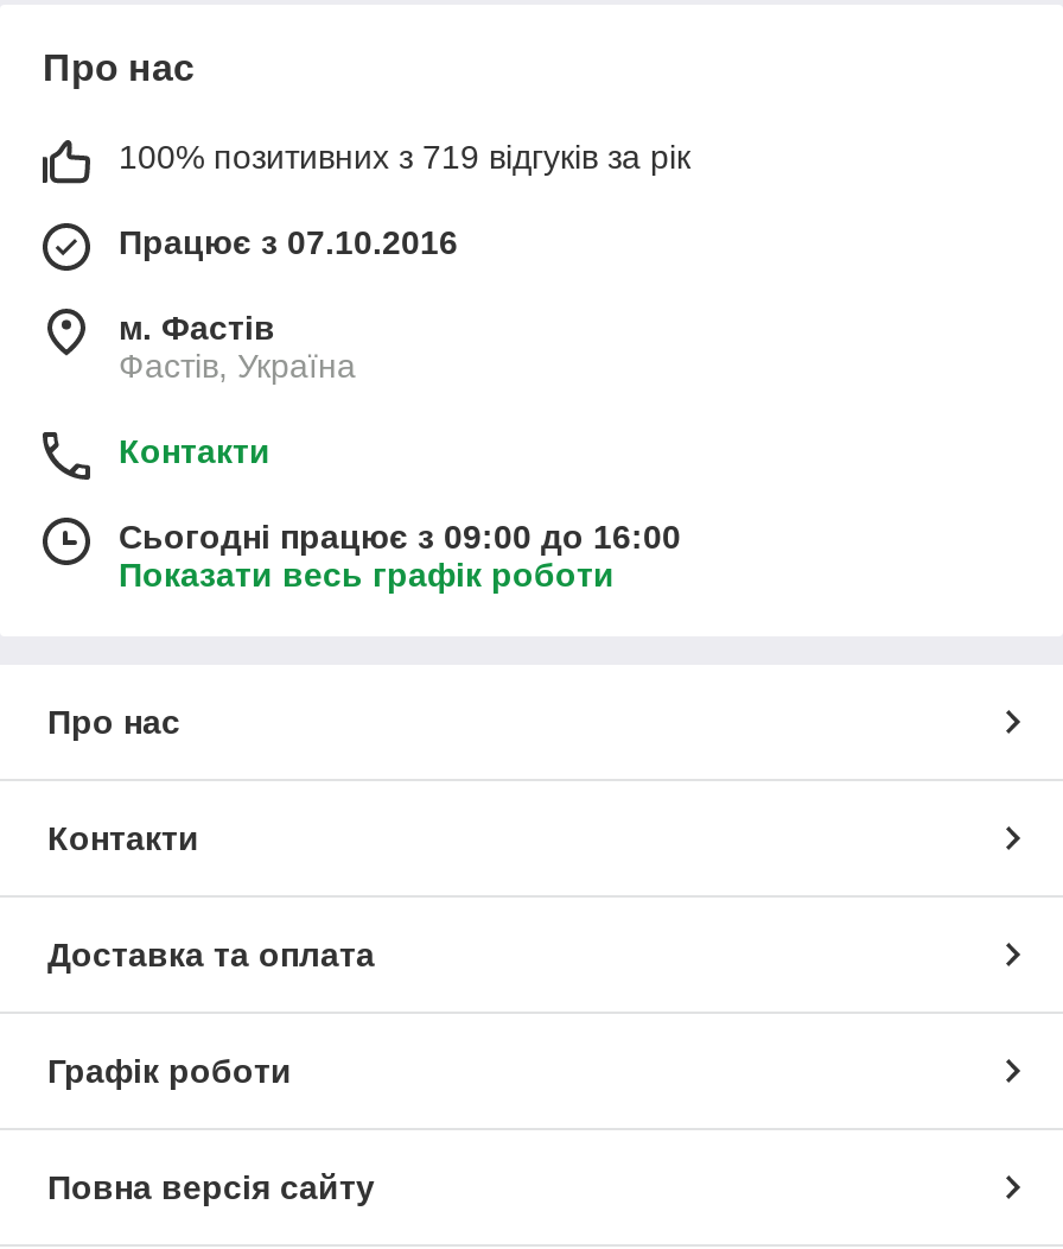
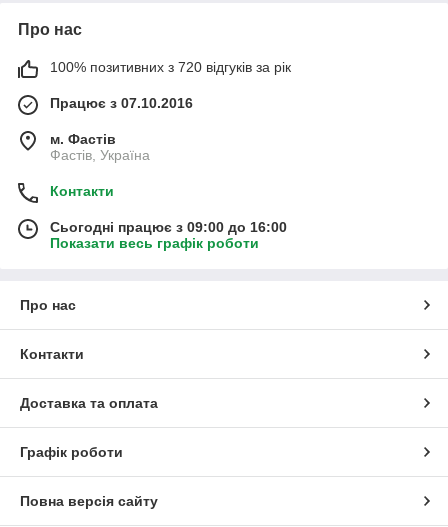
- 100% позитивних з 719 відгуків за рік
+ 100% позитивних з 720 відгуків за рік
